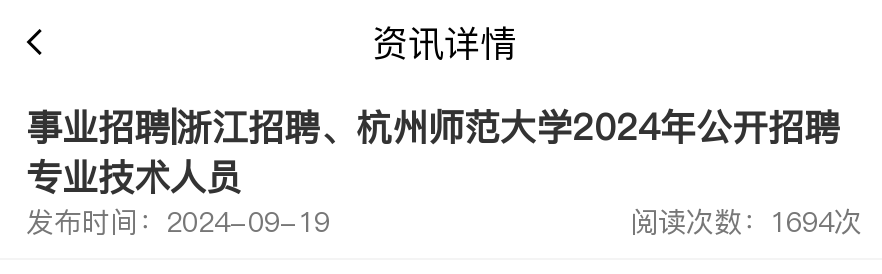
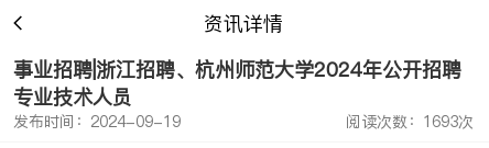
- 阅读次数：1694次
+ 阅读次数：1693次
